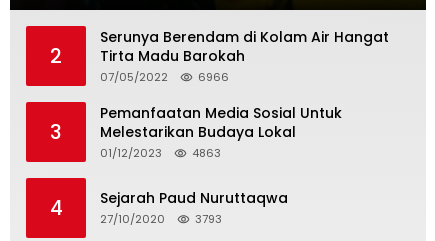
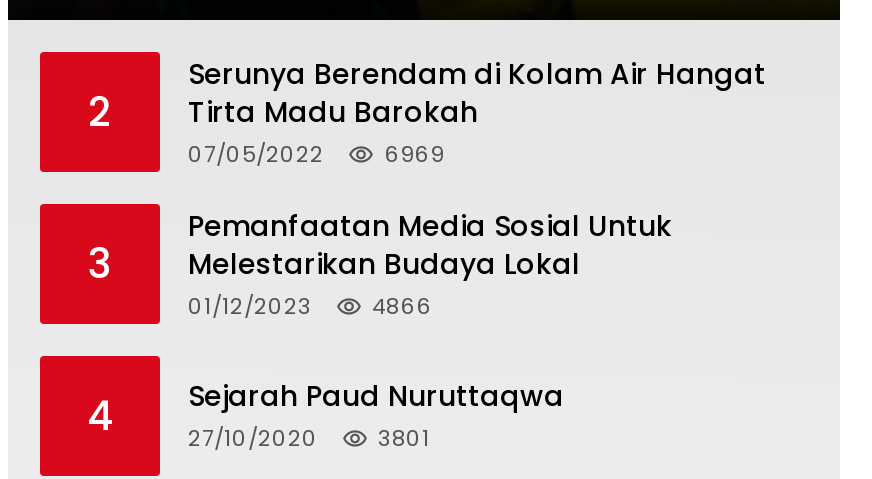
- 07/05/2022 6966
+ 07/05/2022 6969

- 01/12/2023 4863
+ 01/12/2023 4866

- 27/10/2020 3793
+ 27/10/2020 3801
